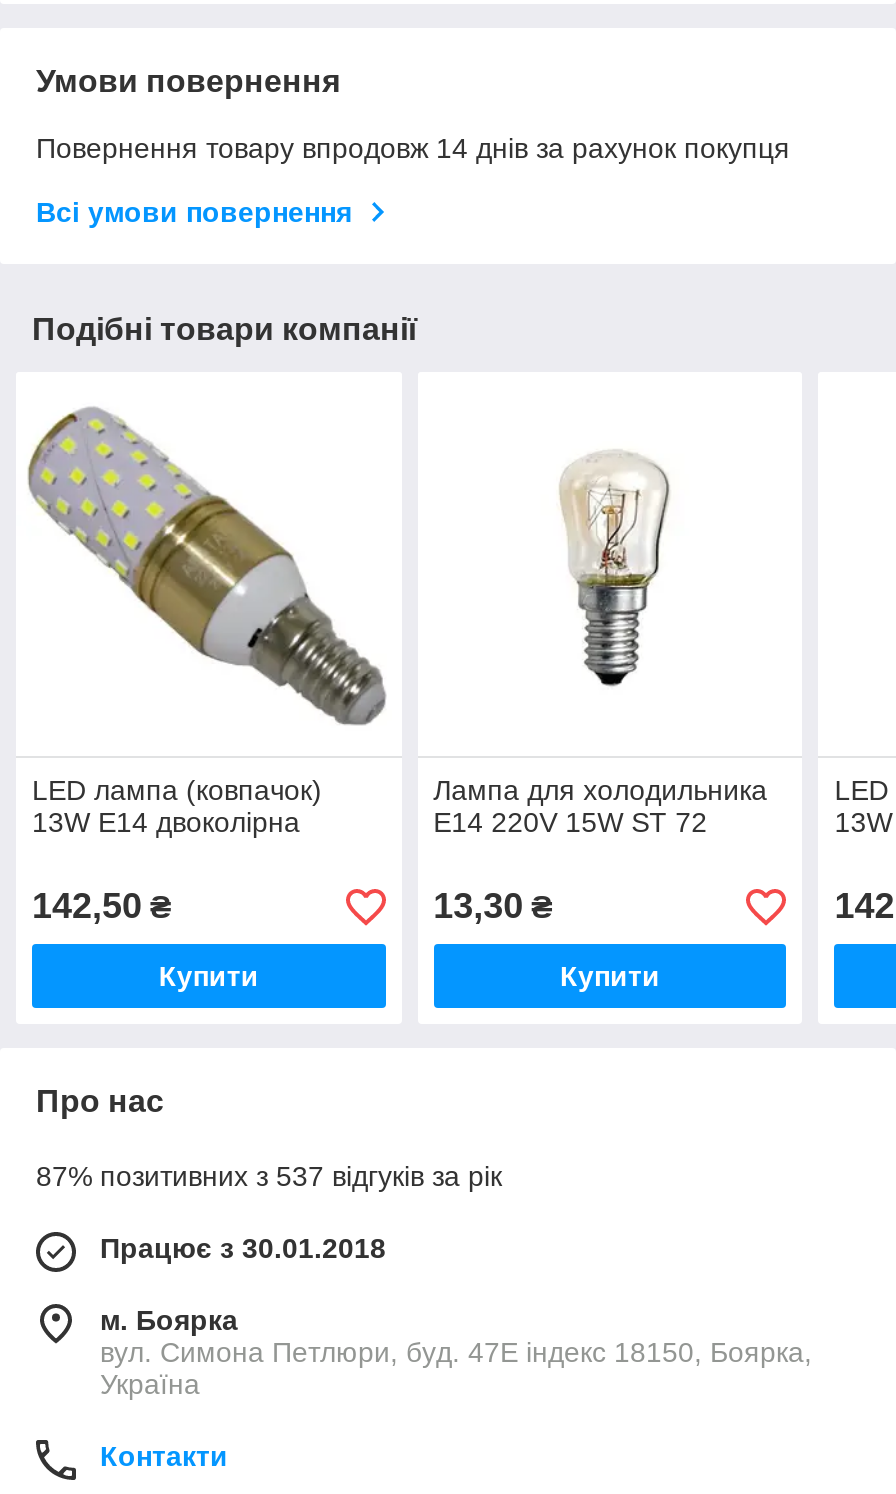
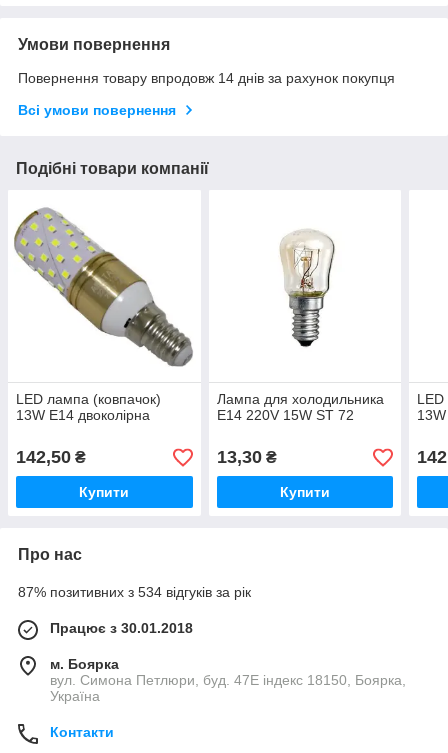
- 87% позитивних з 537 відгуків за рік
+ 87% позитивних з 534 відгуків за рік
